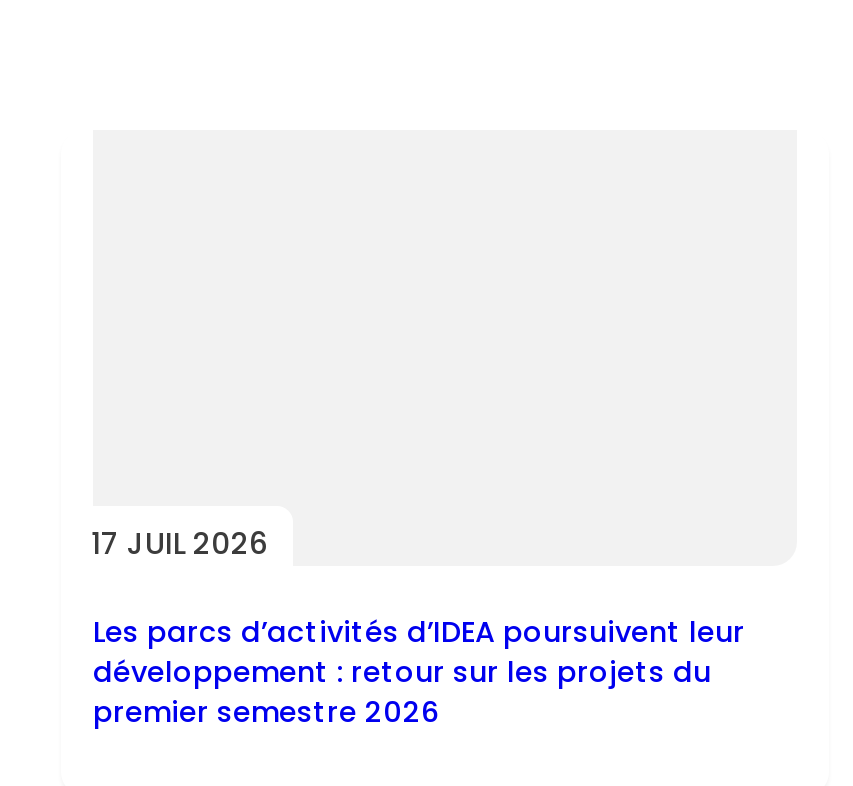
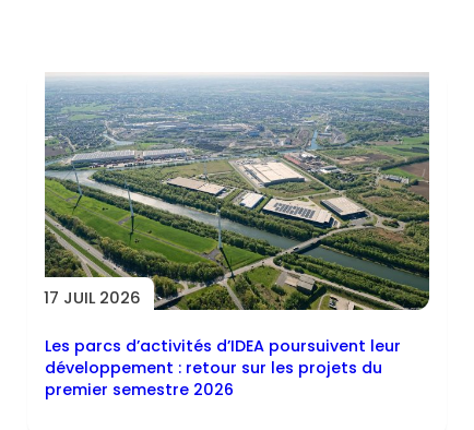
+ [image]
